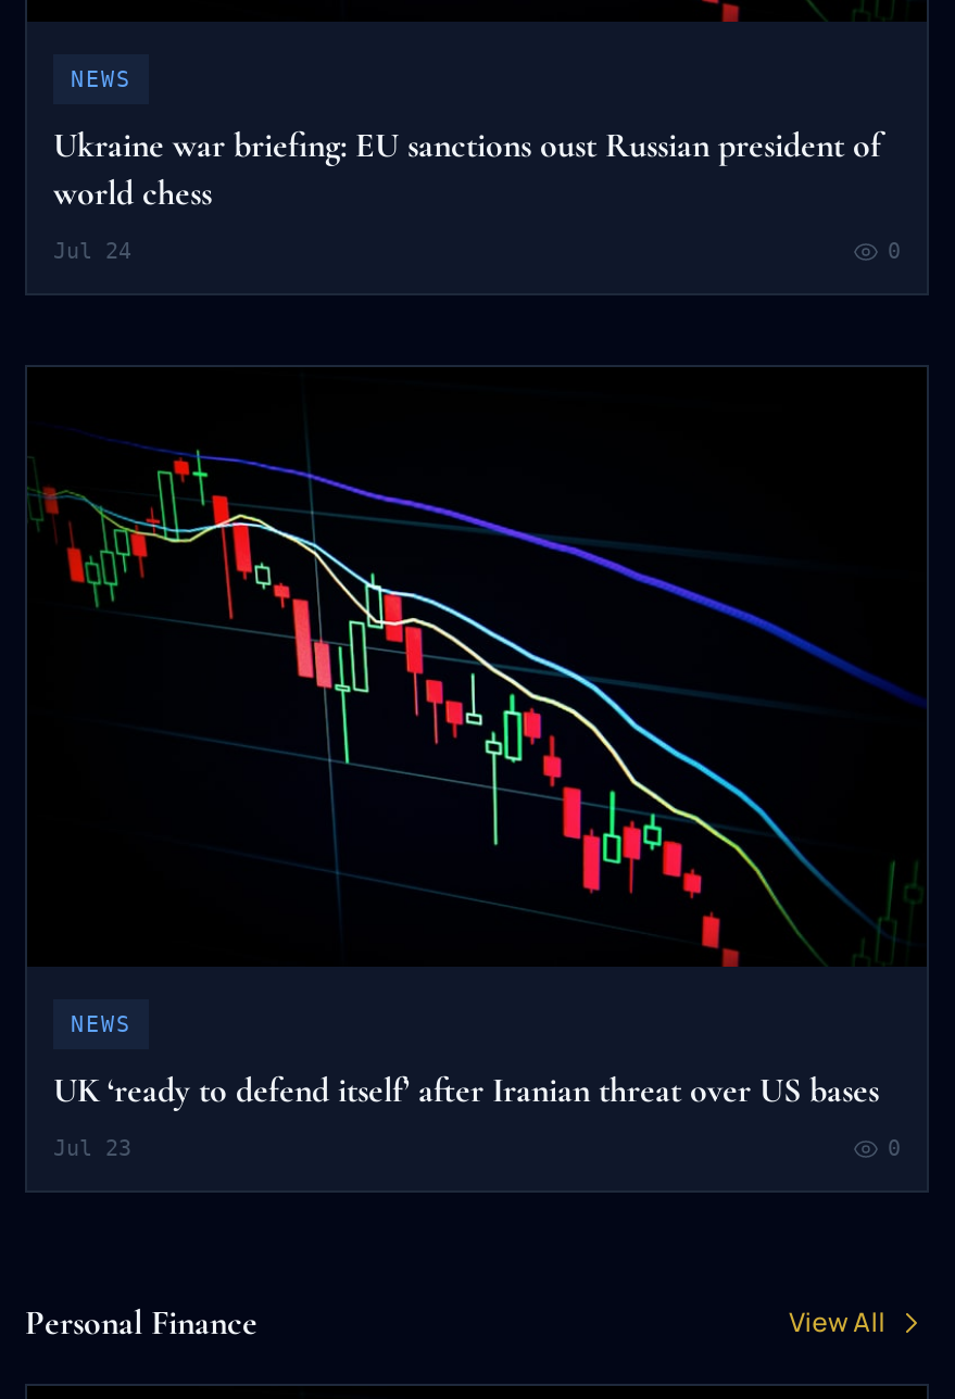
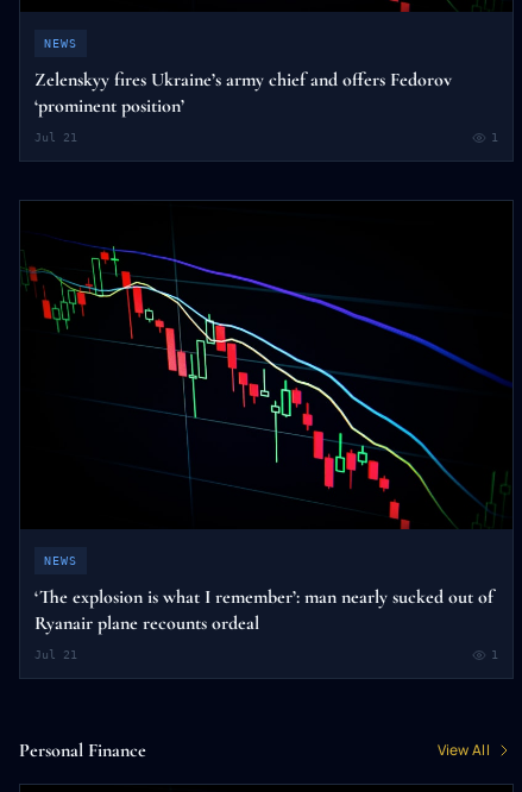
- Ukraine war briefing: EU sanctions oust Russian president of
- world chess
+ Zelenskyy fires Ukraine’s army chief and offers Fedorov
+ ‘prominent position’

- Jul 24
- 0
+ Jul 21
+ 1

- UK ‘ready to defend itself’ after Iranian threat over US bases
+ ‘The explosion is what I remember’: man nearly sucked out of
+ Ryanair plane recounts ordeal

- Jul 23
- 0
+ Jul 21
+ 1
